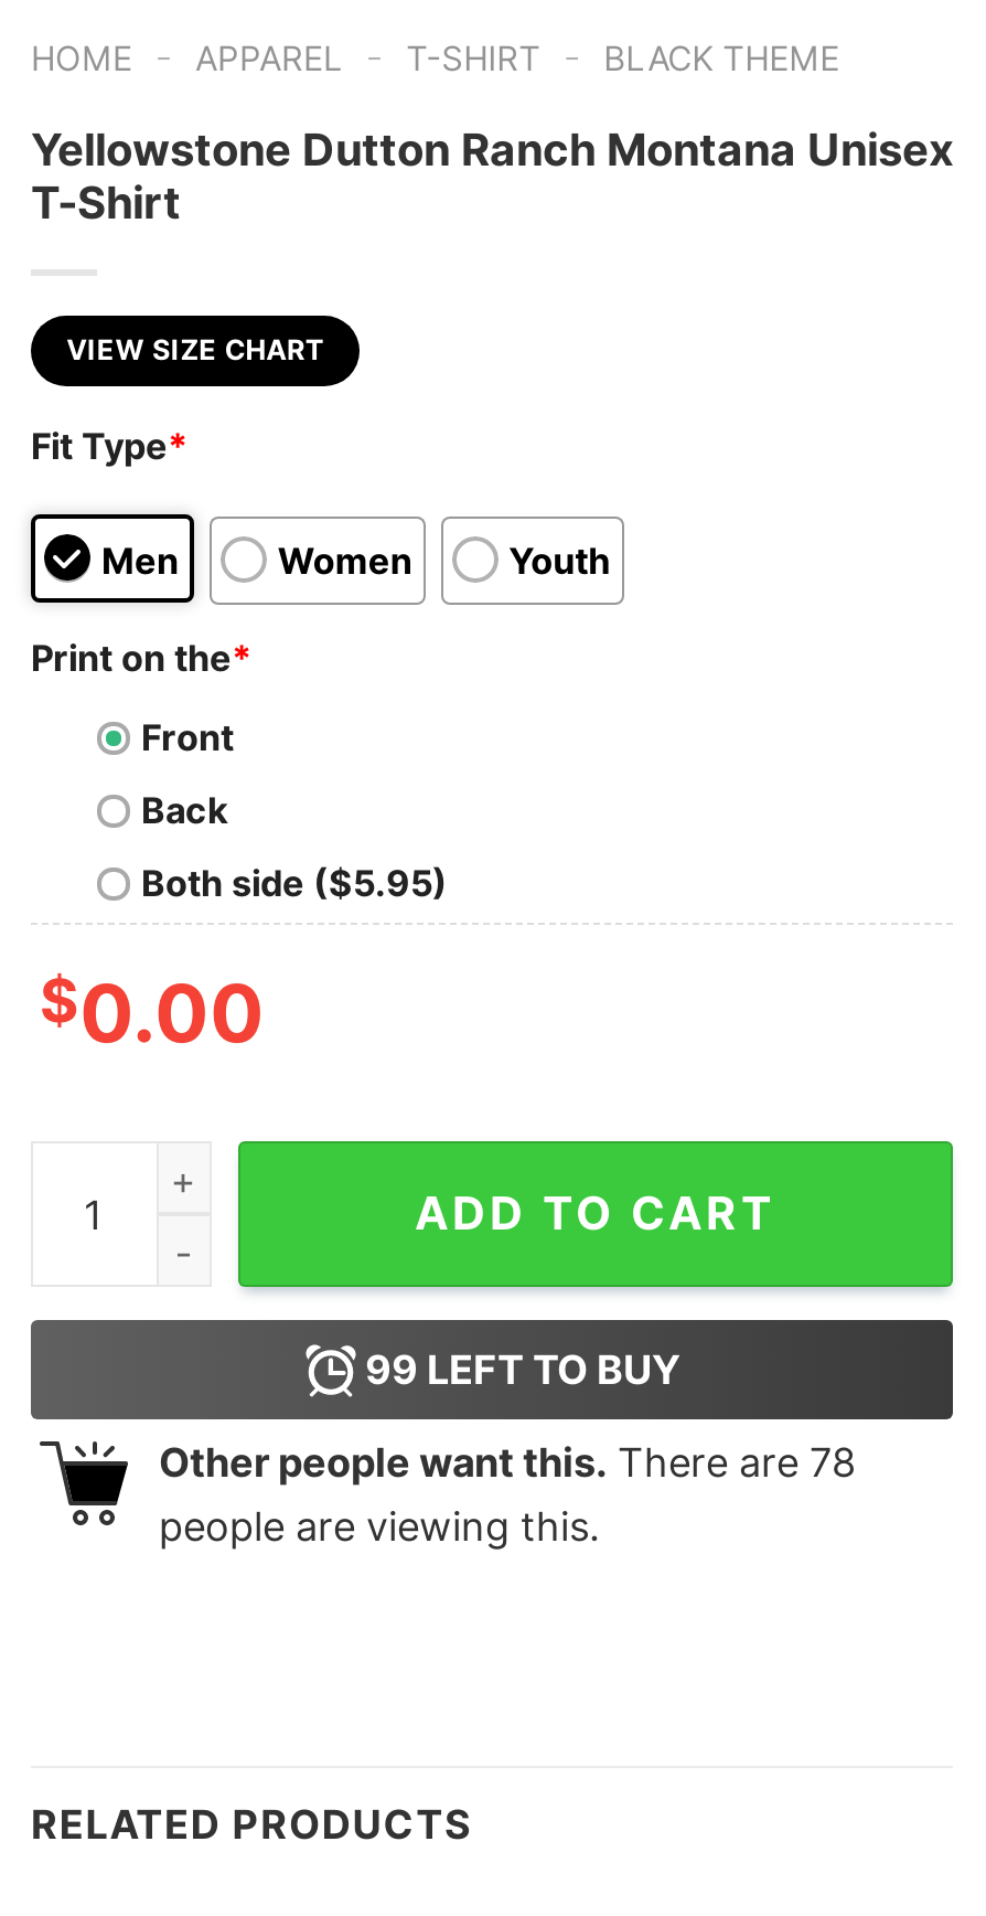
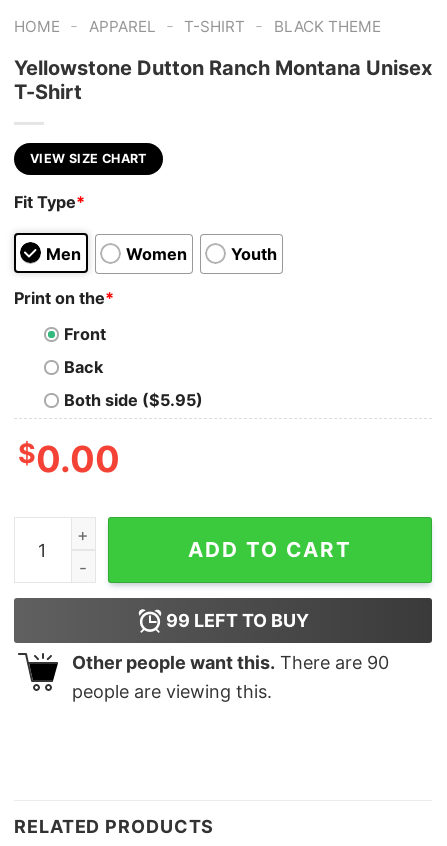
- Other people want this. There are 78
+ Other people want this. There are 90
